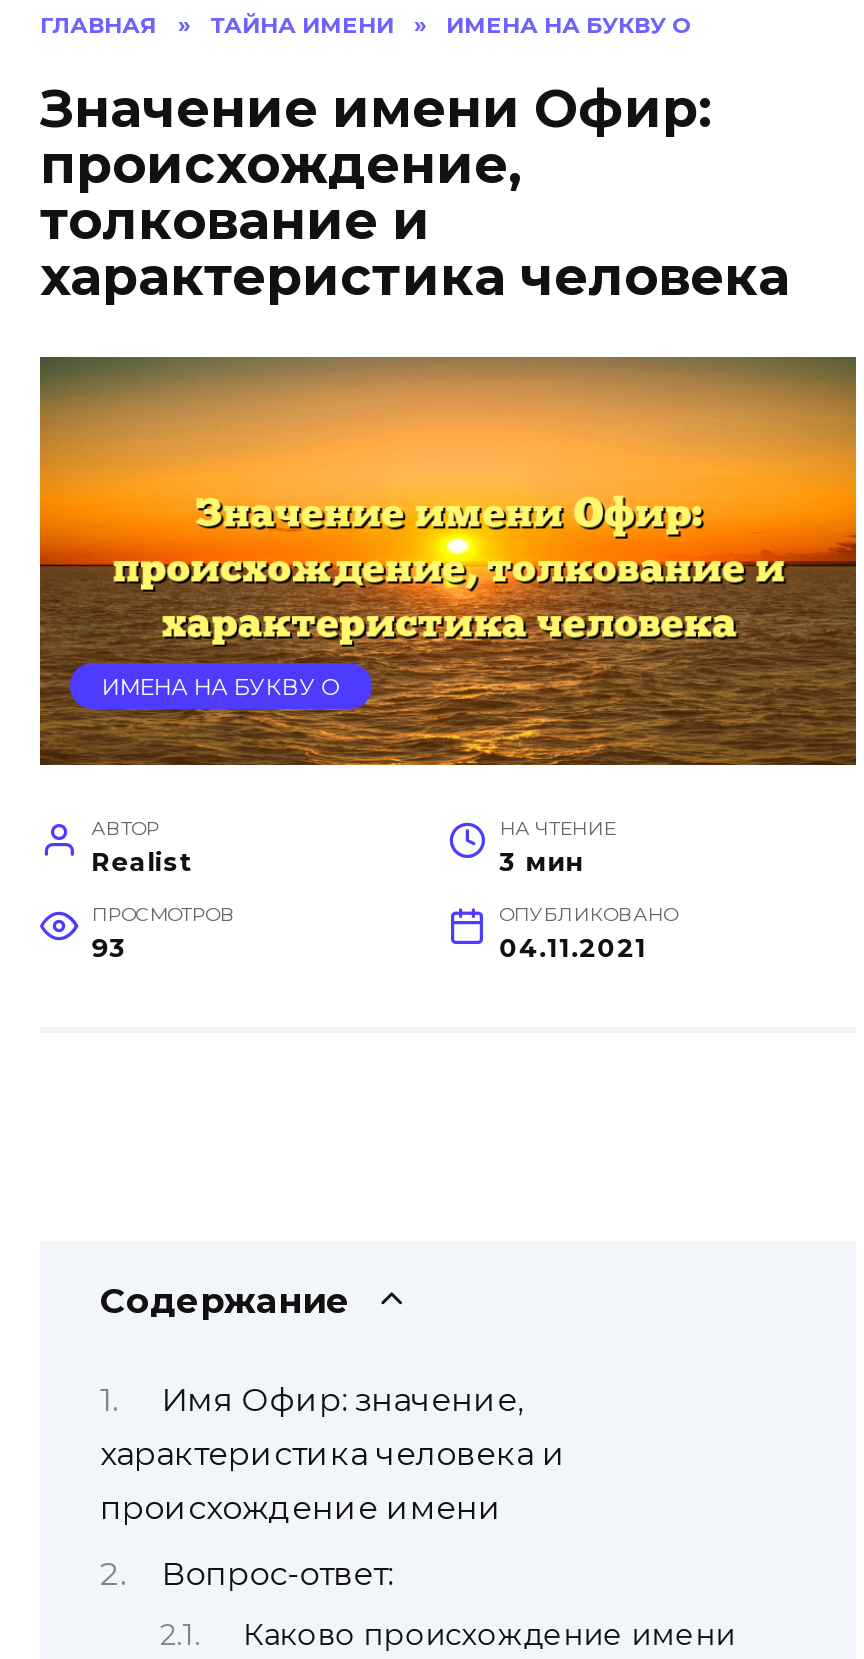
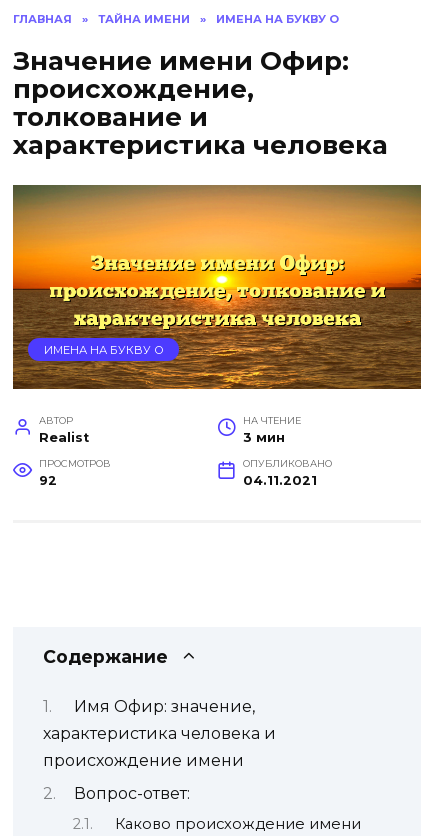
- 93
+ 92
